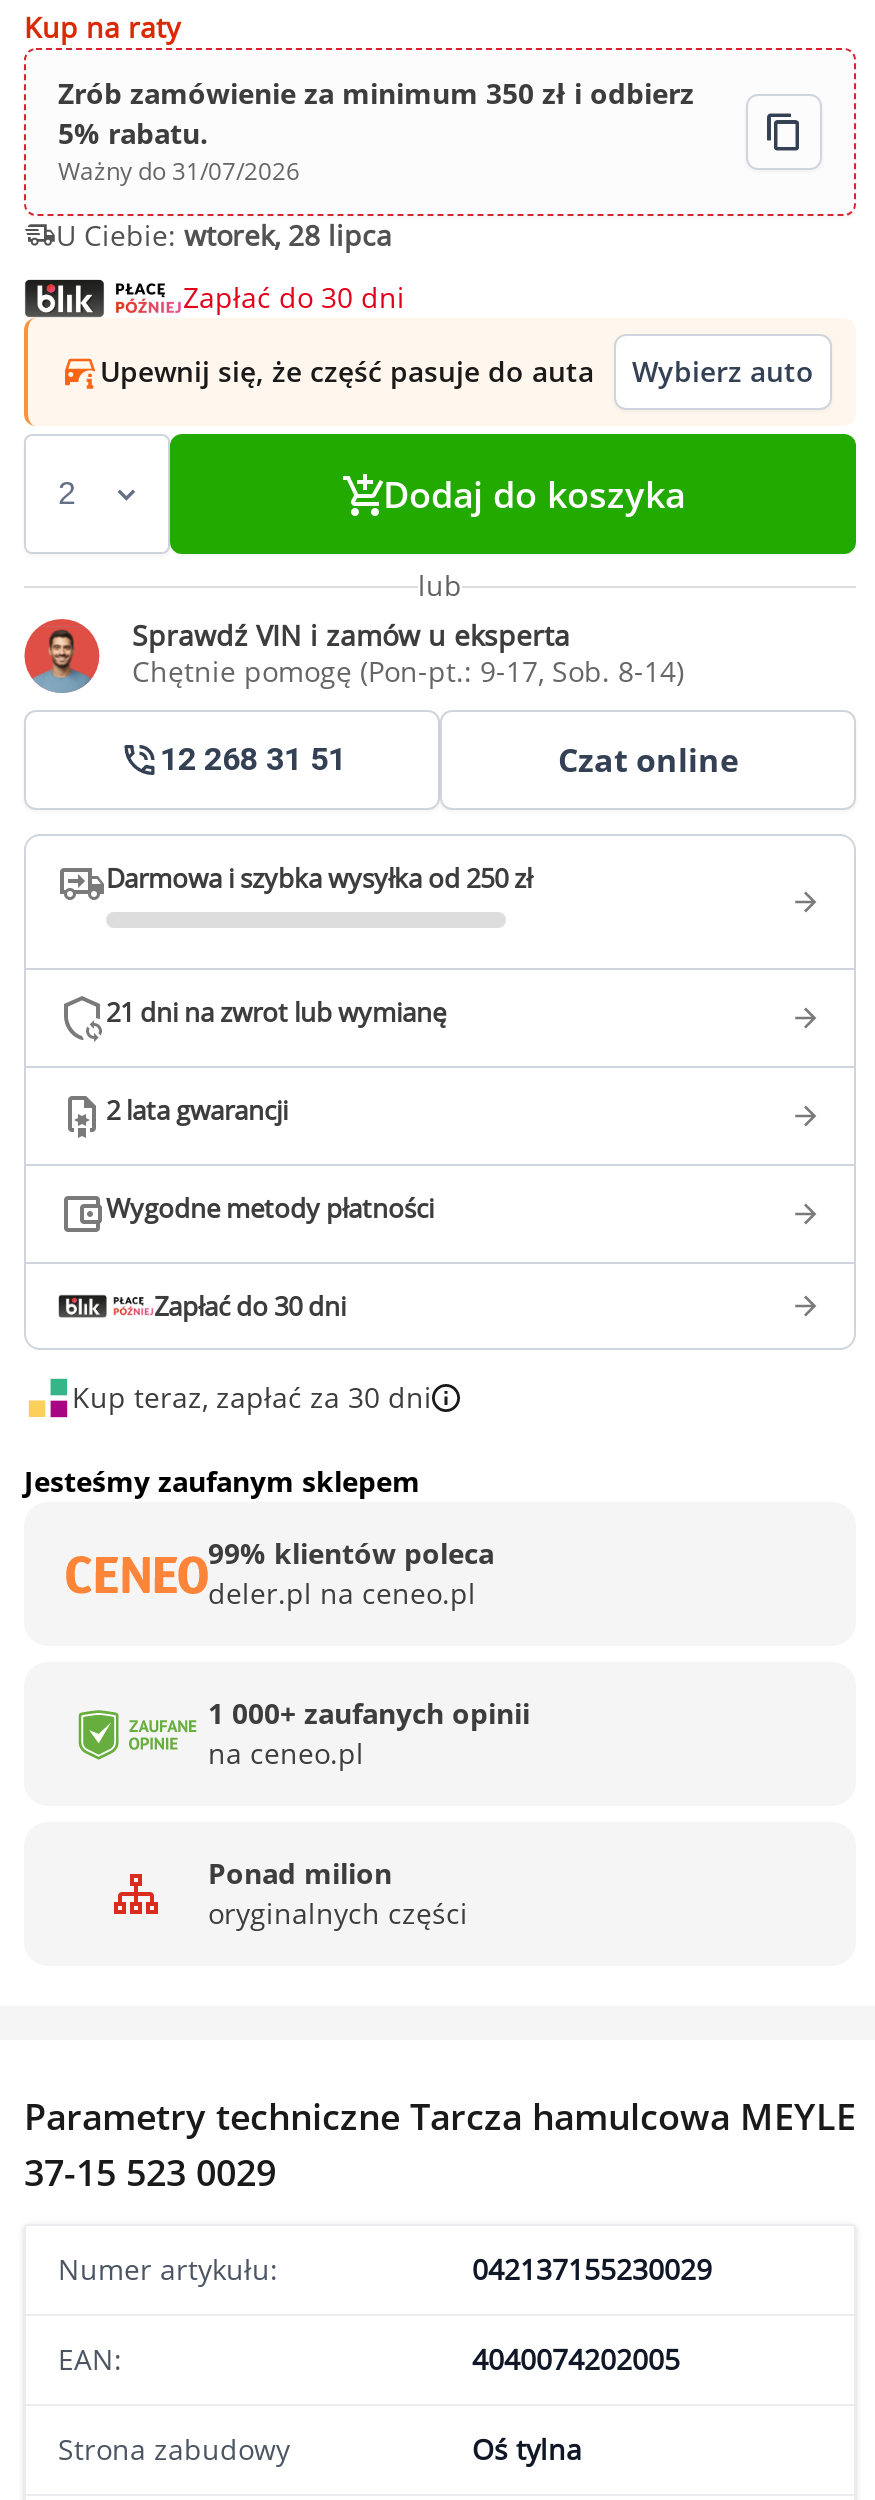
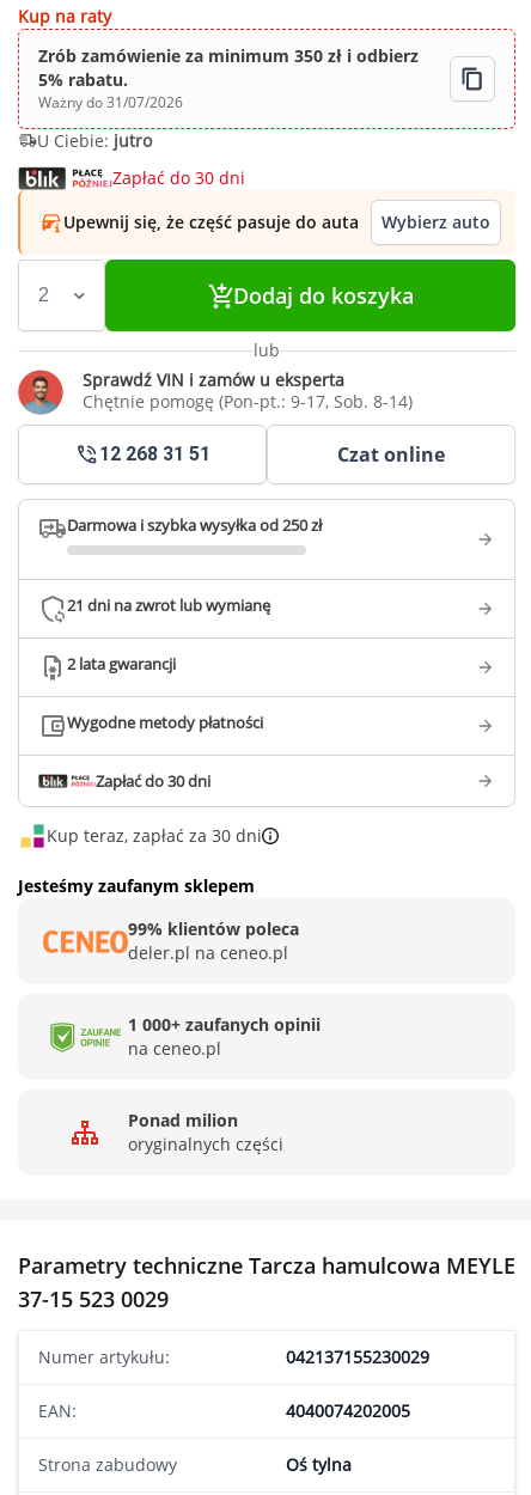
- U Ciebie:wtorek, 28 lipca
+ U Ciebie:jutro
